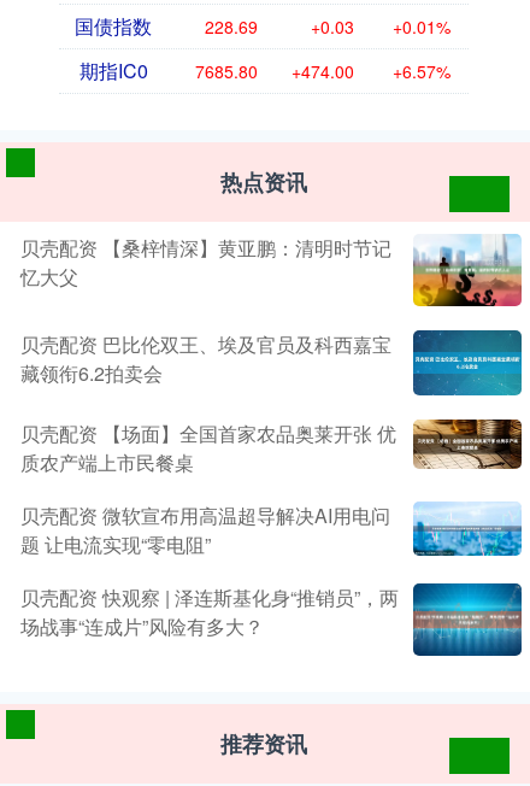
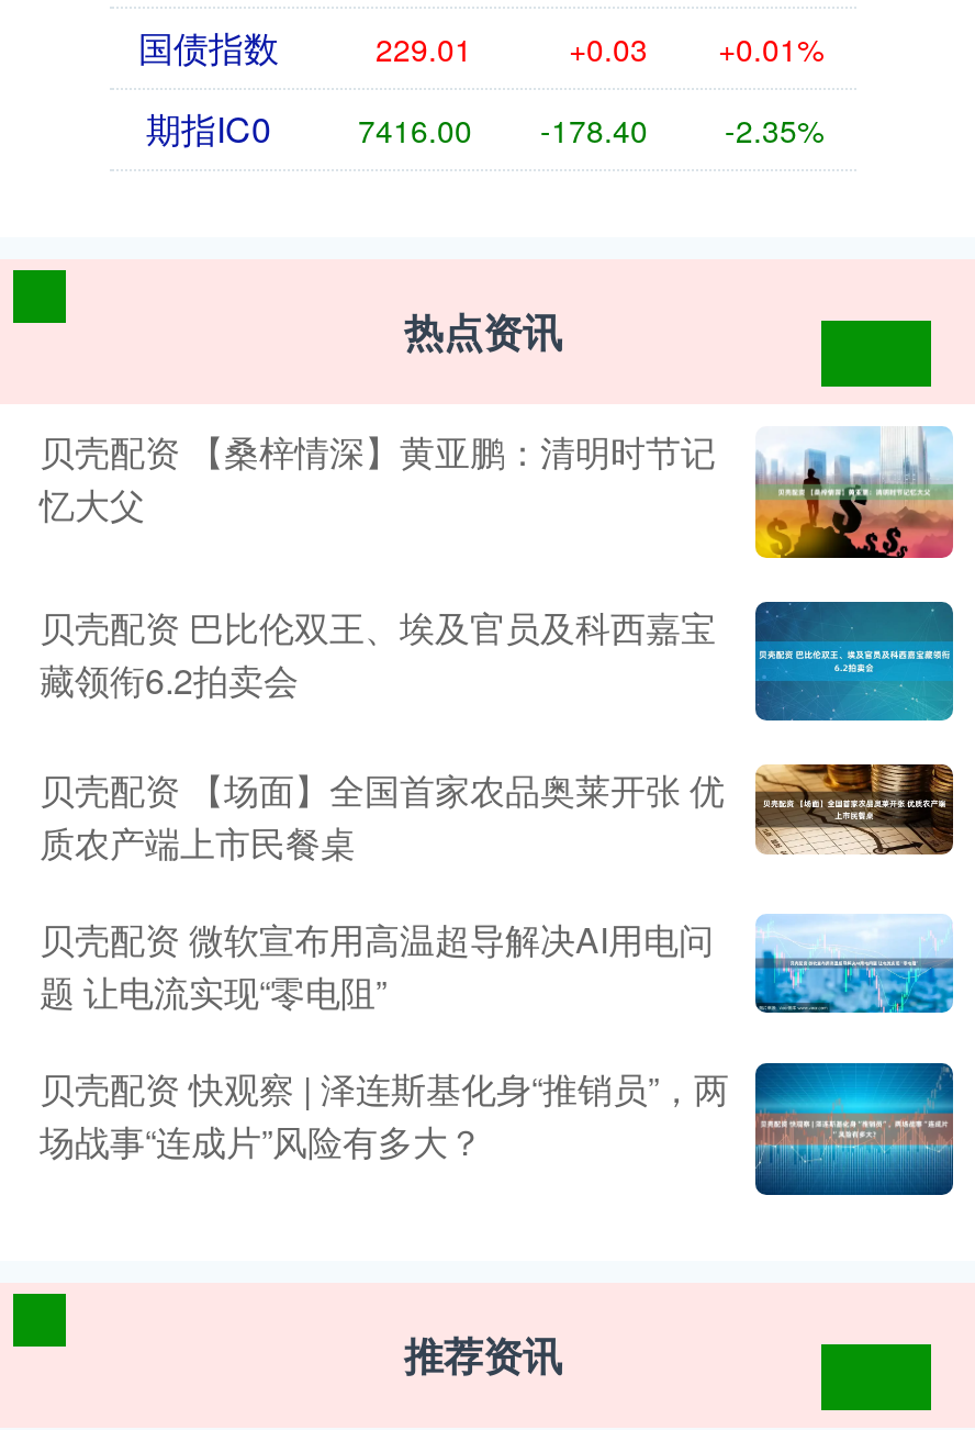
- 228.69
+ 229.01

- 7685.80
+ 7416.00

- +474.00
+ -178.40

- +6.57%
+ -2.35%
